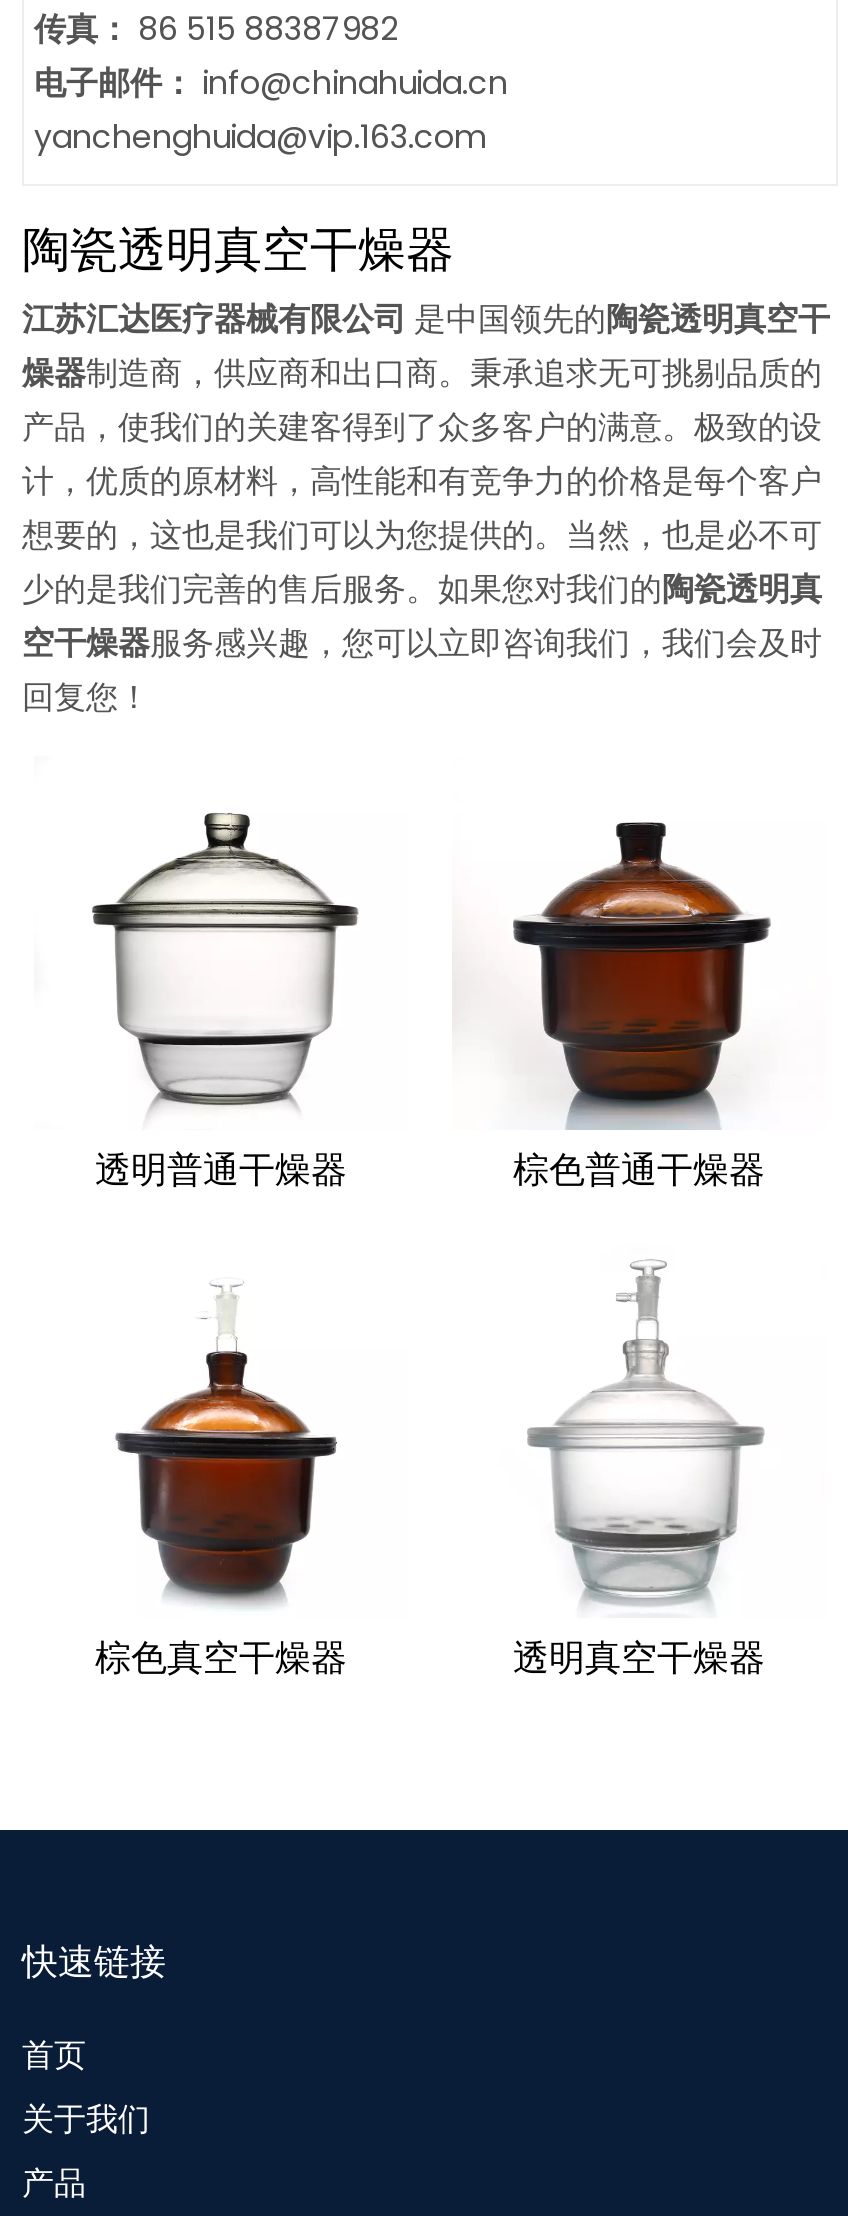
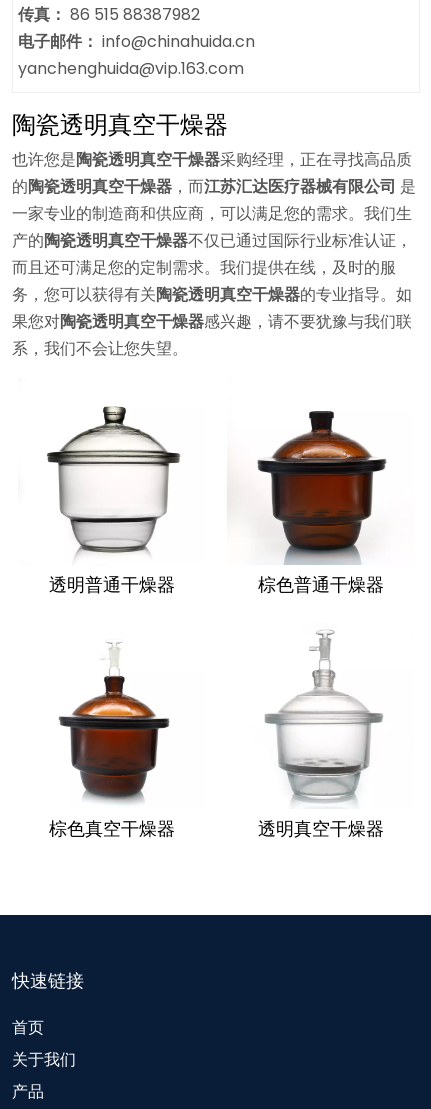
- 江苏汇达医疗器械有限公司是中国领先的陶瓷透明真空干
- 燥器制造商，供应商和出口商。秉承追求无可挑剔品质的
- 产品，使我们的关建客得到了众多客户的满意。极致的设
- 计，优质的原材料，高性能和有竞争力的价格是每个客户
- 想要的，这也是我们可以为您提供的。当然，也是必不可
- 少的是我们完善的售后服务。如果您对我们的陶瓷透明真
- 空干燥器服务感兴趣，您可以立即咨询我们，我们会及时
- 回复您！
+ 也许您是陶瓷透明真空干燥器采购经理，正在寻找高品质
+ 的陶瓷透明真空干燥器，而江苏汇达医疗器械有限公司是
+ 一家专业的制造商和供应商，可以满足您的需求。我们生
+ 产的陶瓷透明真空干燥器不仅已通过国际行业标准认证，
+ 而且还可满足您的定制需求。我们提供在线，及时的服
+ 务，您可以获得有关陶瓷透明真空干燥器的专业指导。如
+ 果您对陶瓷透明真空干燥器感兴趣，请不要犹豫与我们联
+ 系，我们不会让您失望。
